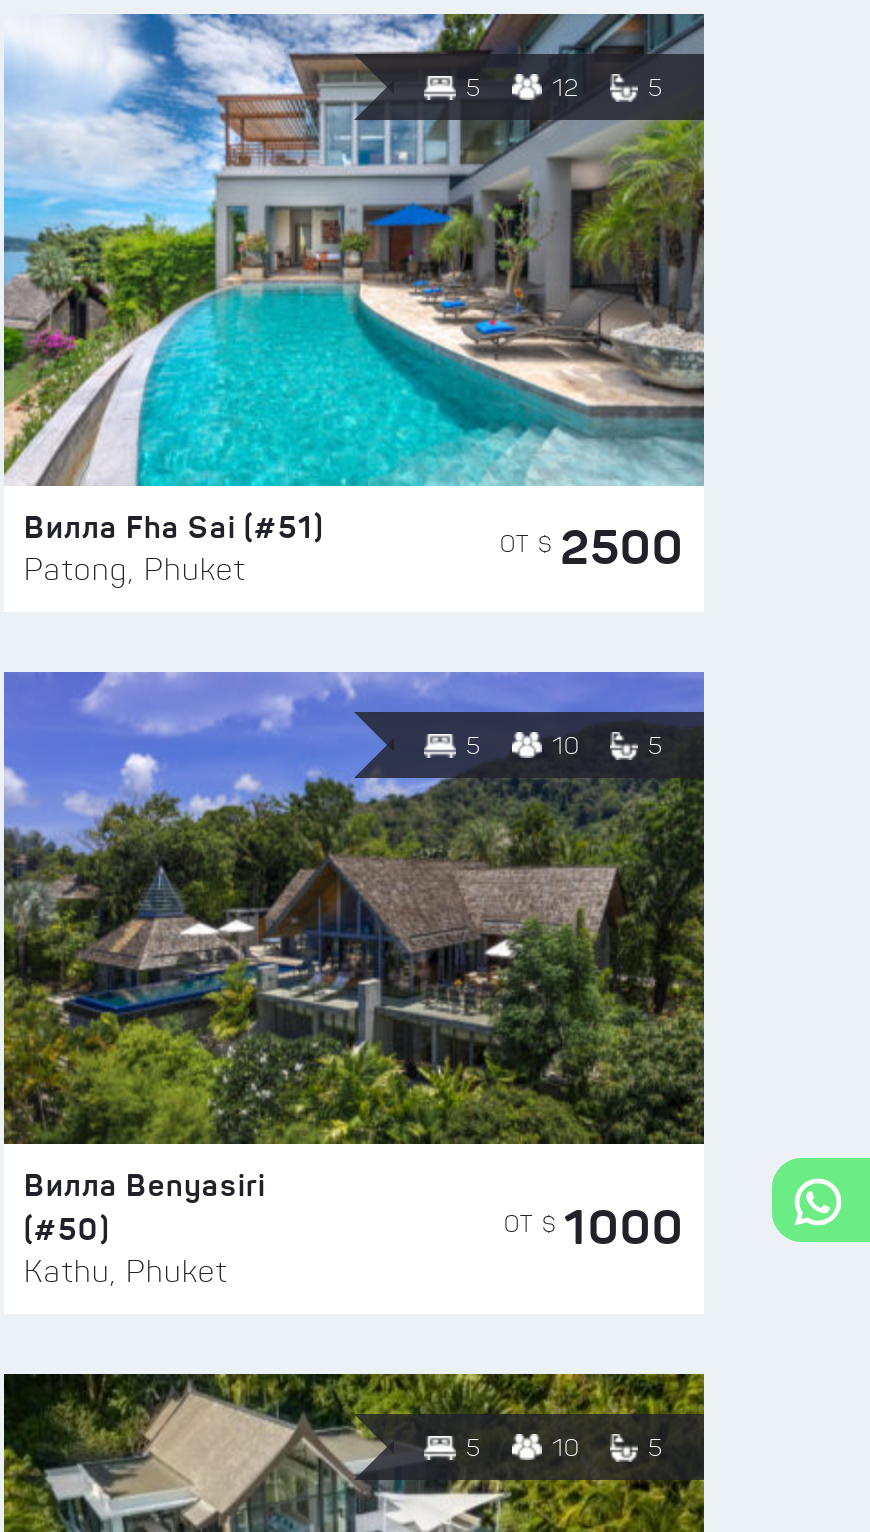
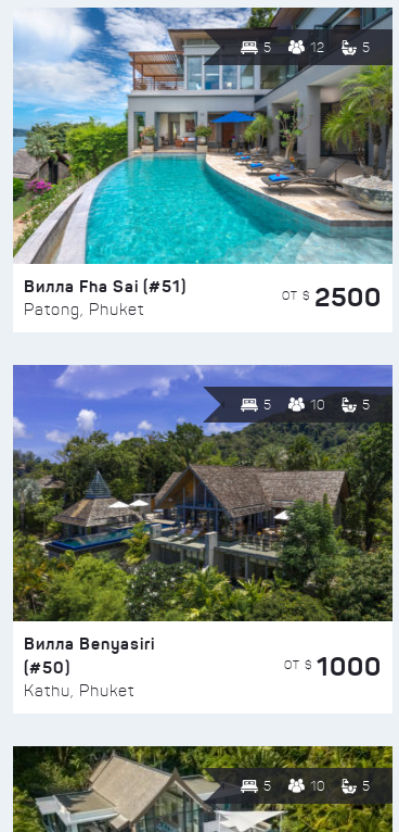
- [image]
